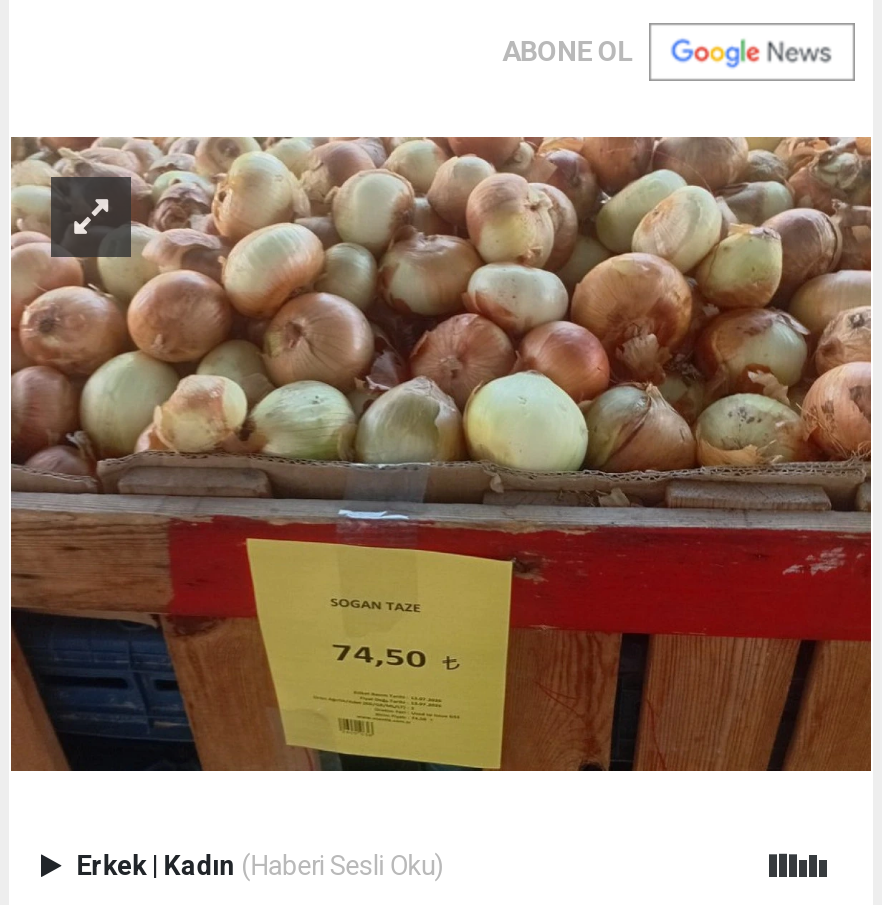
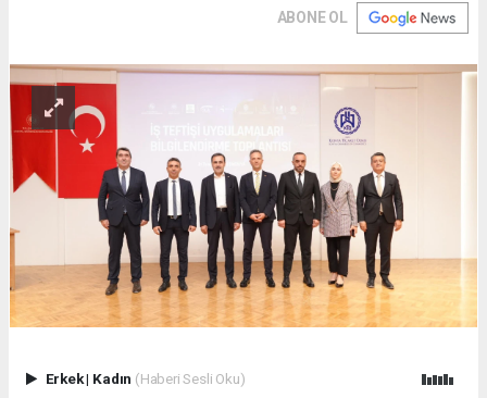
- [image]
+ [image]
